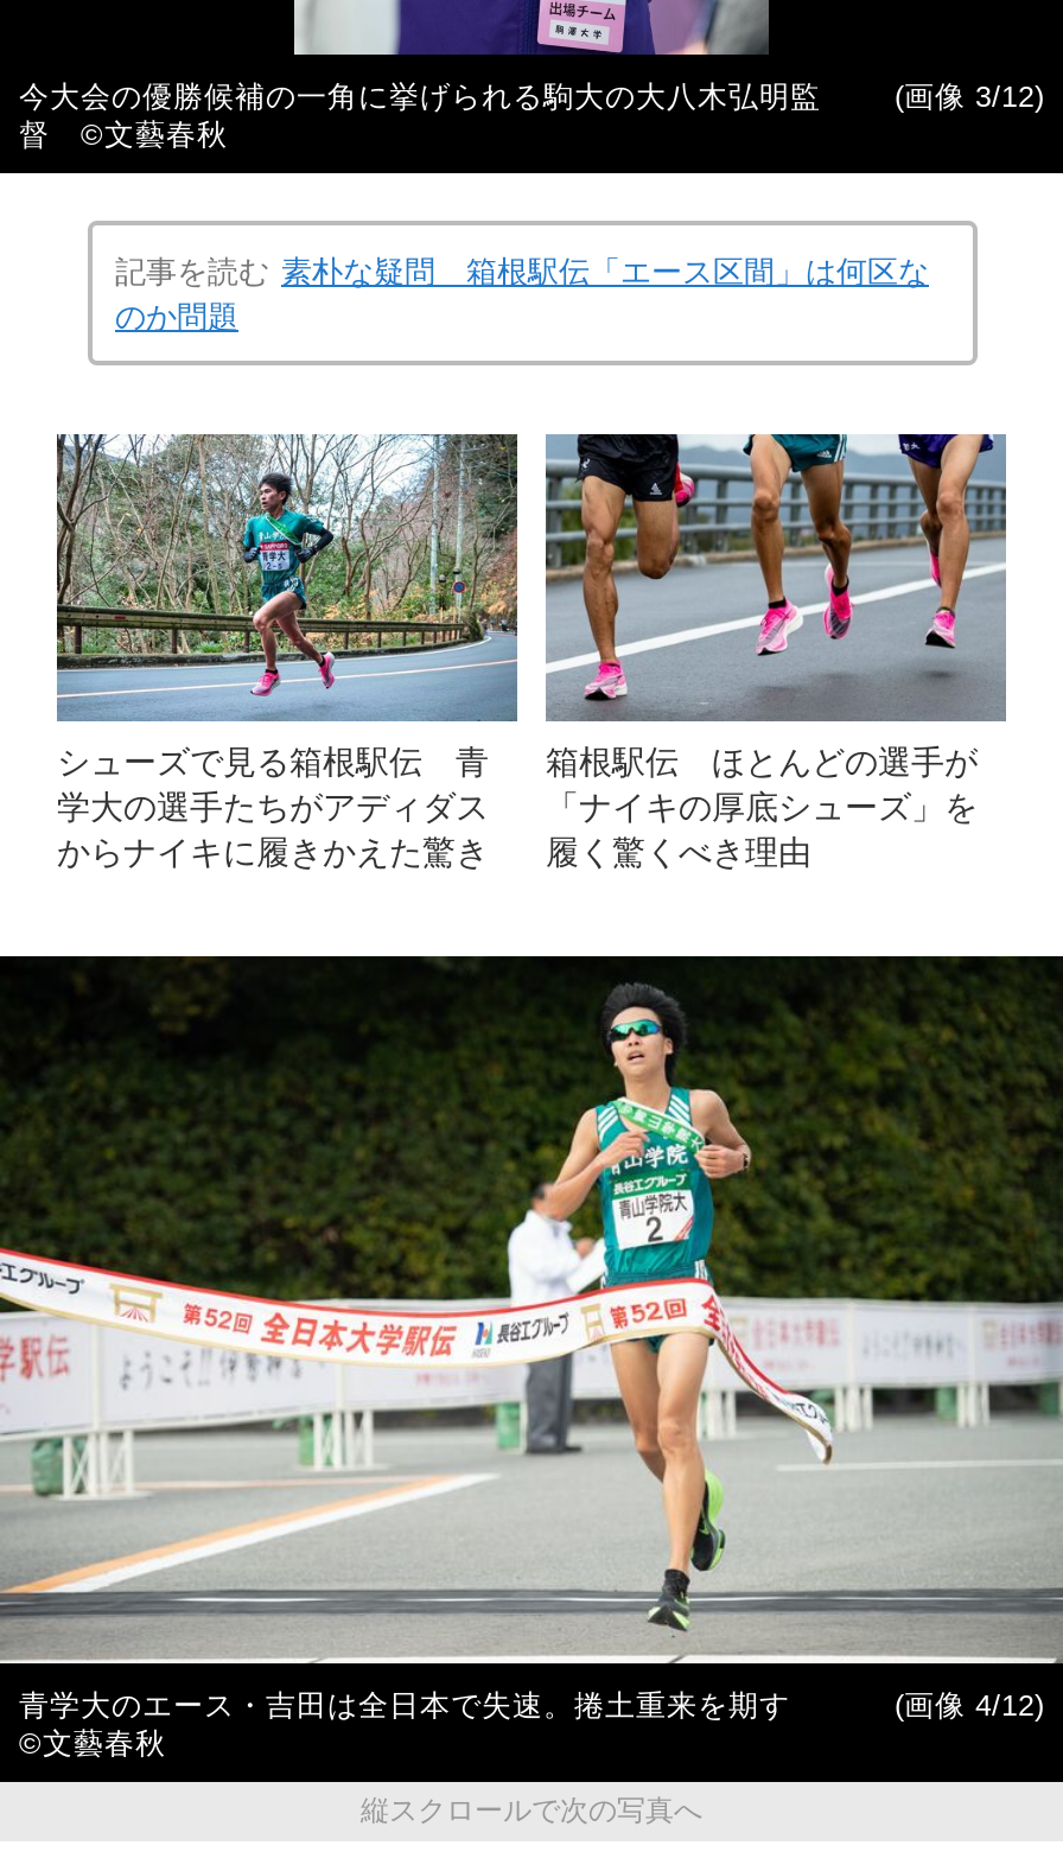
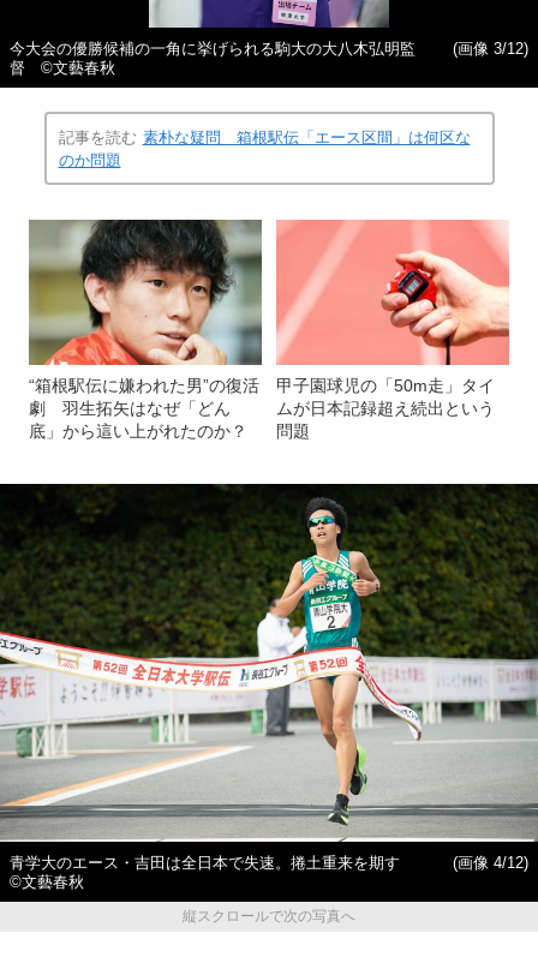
- [image]
- シューズで見る箱根駅伝 青
- 学大の選手たちがアディダス
- からナイキに履きかえた驚き
+ [image]
+ “箱根駅伝に嫌われた男”の復活
+ 劇 羽生拓矢はなぜ「どん
+ 底」から這い上がれたのか？

- [image]
- 箱根駅伝 ほとんどの選手が
- 「ナイキの厚底シューズ」を
- 履く驚くべき理由
+ [image]
+ 甲子園球児の「50m走」タイ
+ ムが日本記録超え続出という
+ 問題
